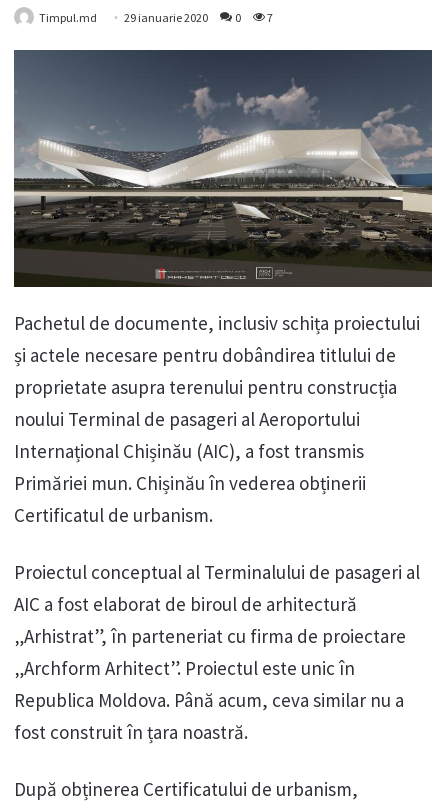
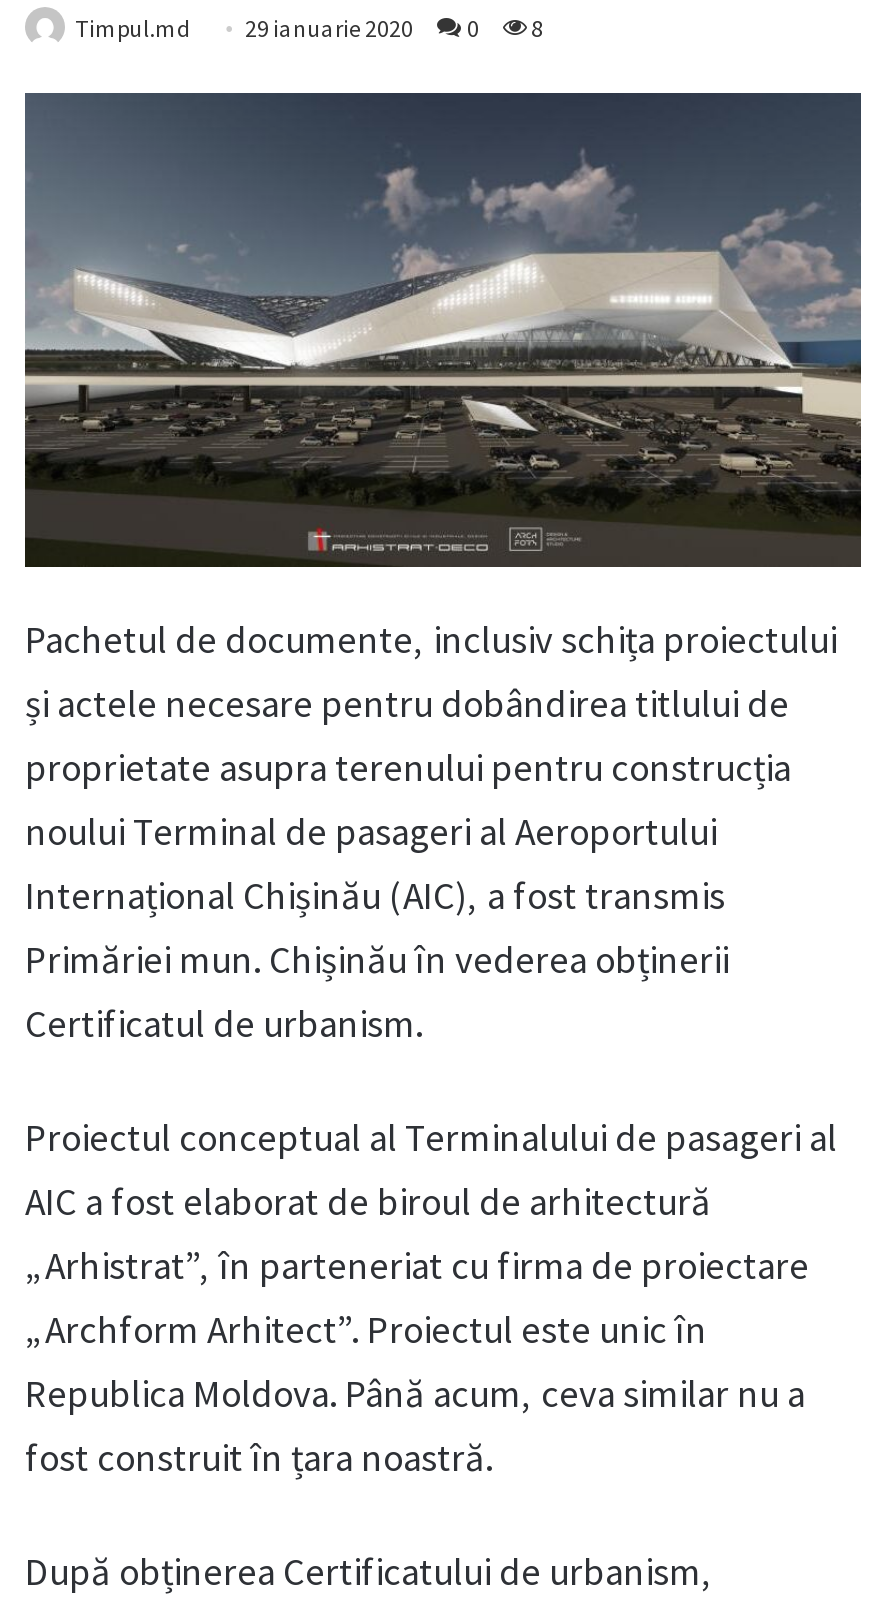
- Timpul.md 29 ianuarie 2020 0 7
+ Timpul.md 29 ianuarie 2020 0 8
